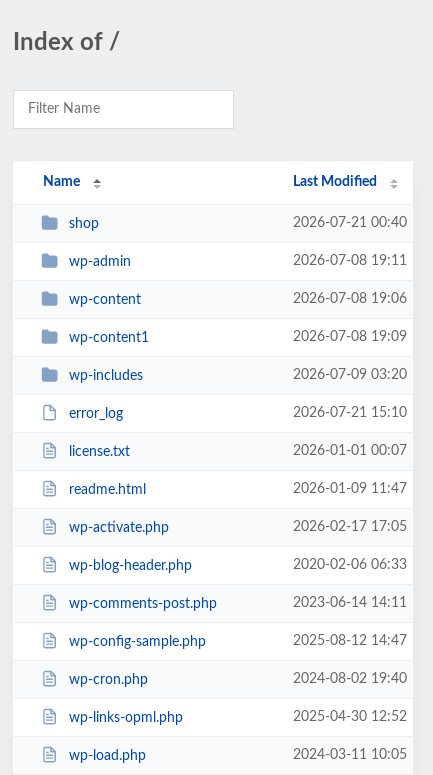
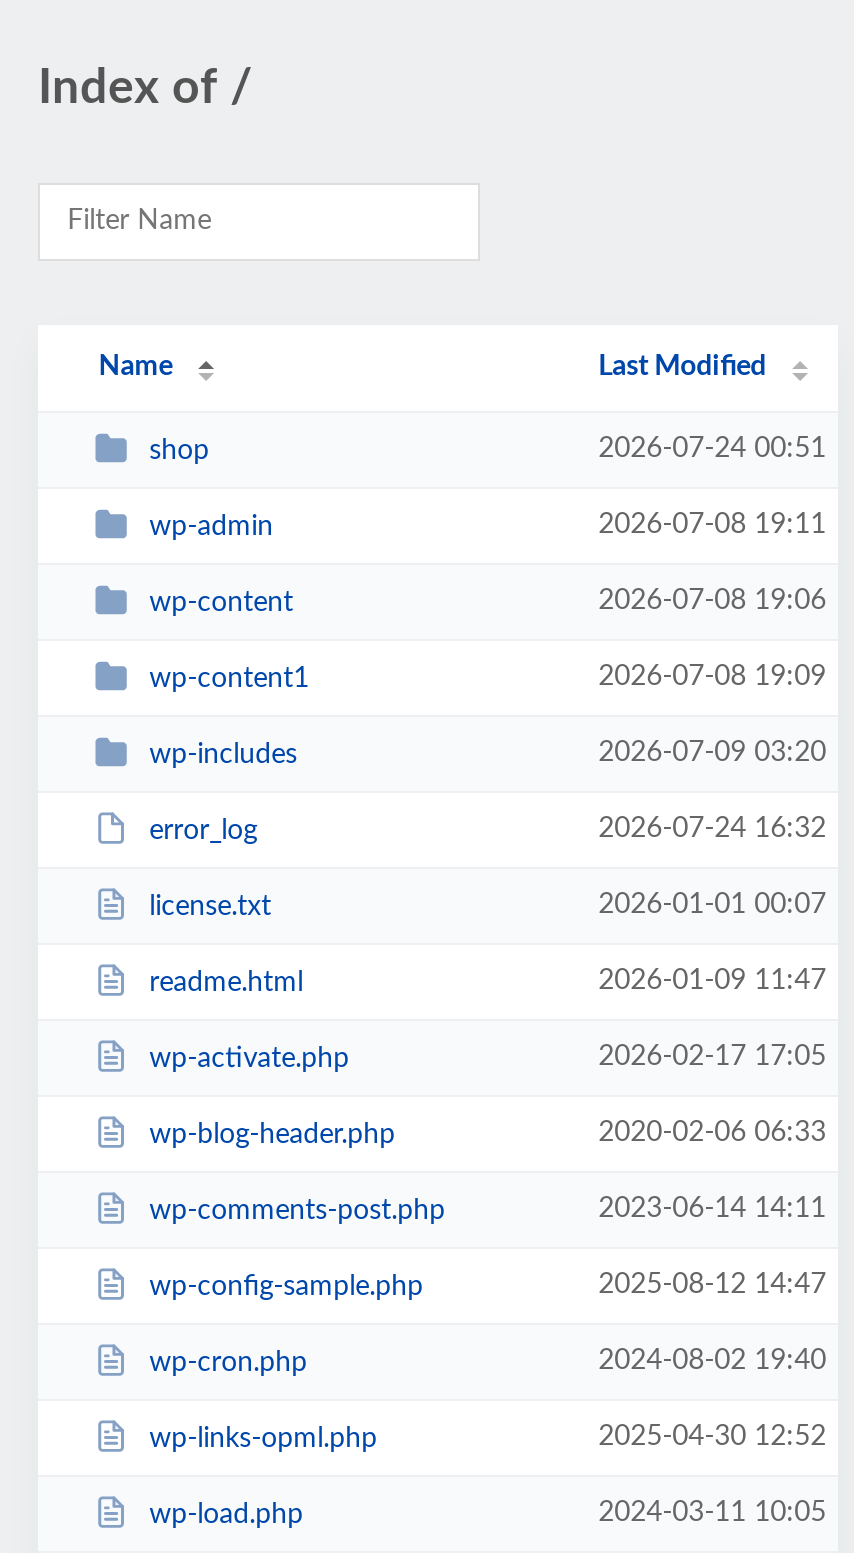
- 2026-07-21 00:40
+ 2026-07-24 00:51

- 2026-07-21 15:10
+ 2026-07-24 16:32
